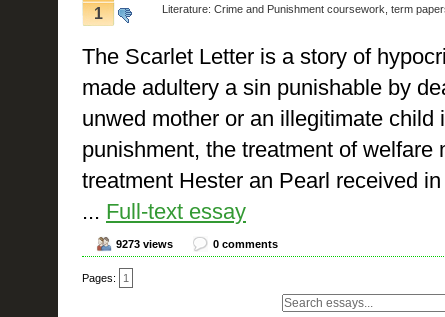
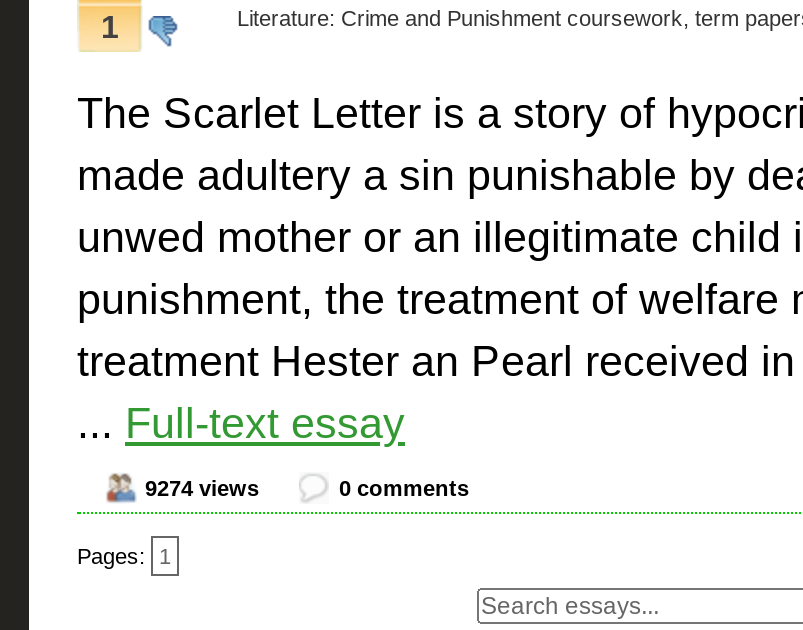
- 9273 views
+ 9274 views
